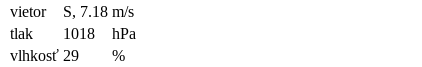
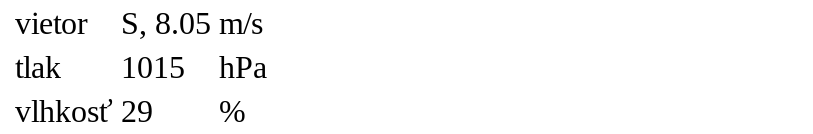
- vietor S, 7.18 m/s
+ vietor S, 8.05 m/s

- tlak 1018 hPa
+ tlak 1015 hPa
